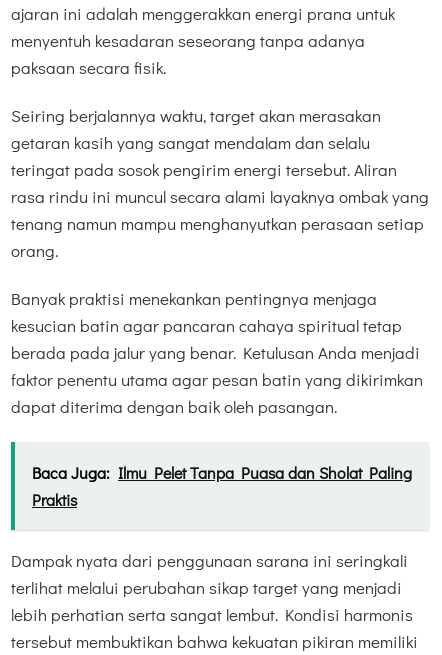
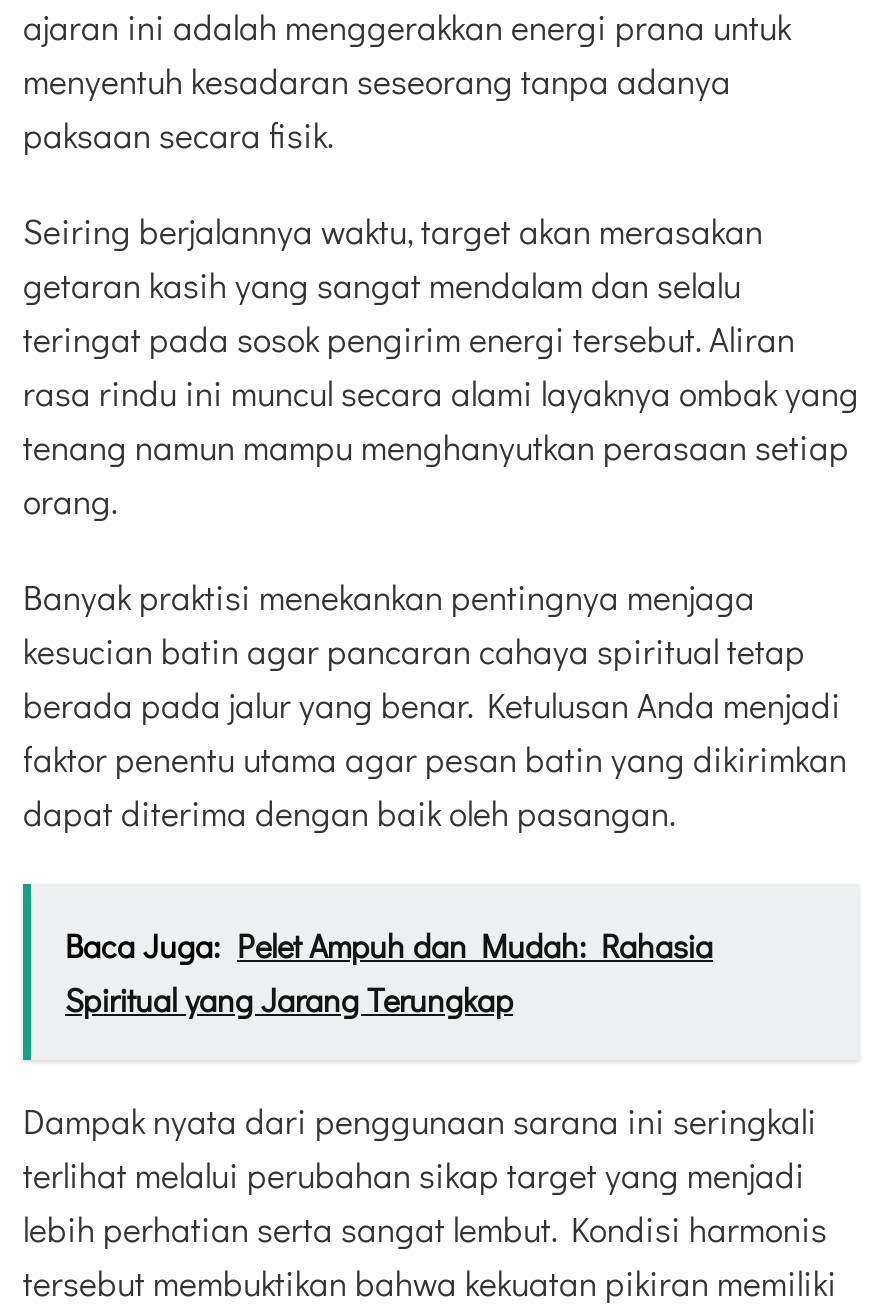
- Baca Juga: Ilmu Pelet Tanpa Puasa dan Sholat Paling
- Praktis
+ Baca Juga: Pelet Ampuh dan Mudah: Rahasia
+ Spiritual yang Jarang Terungkap
